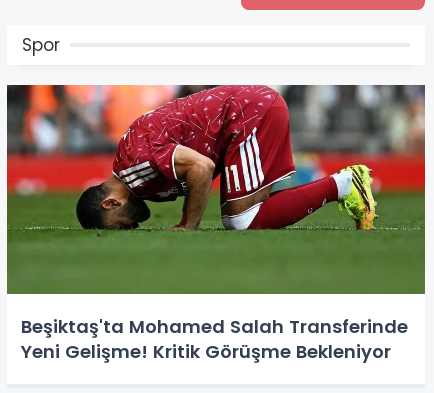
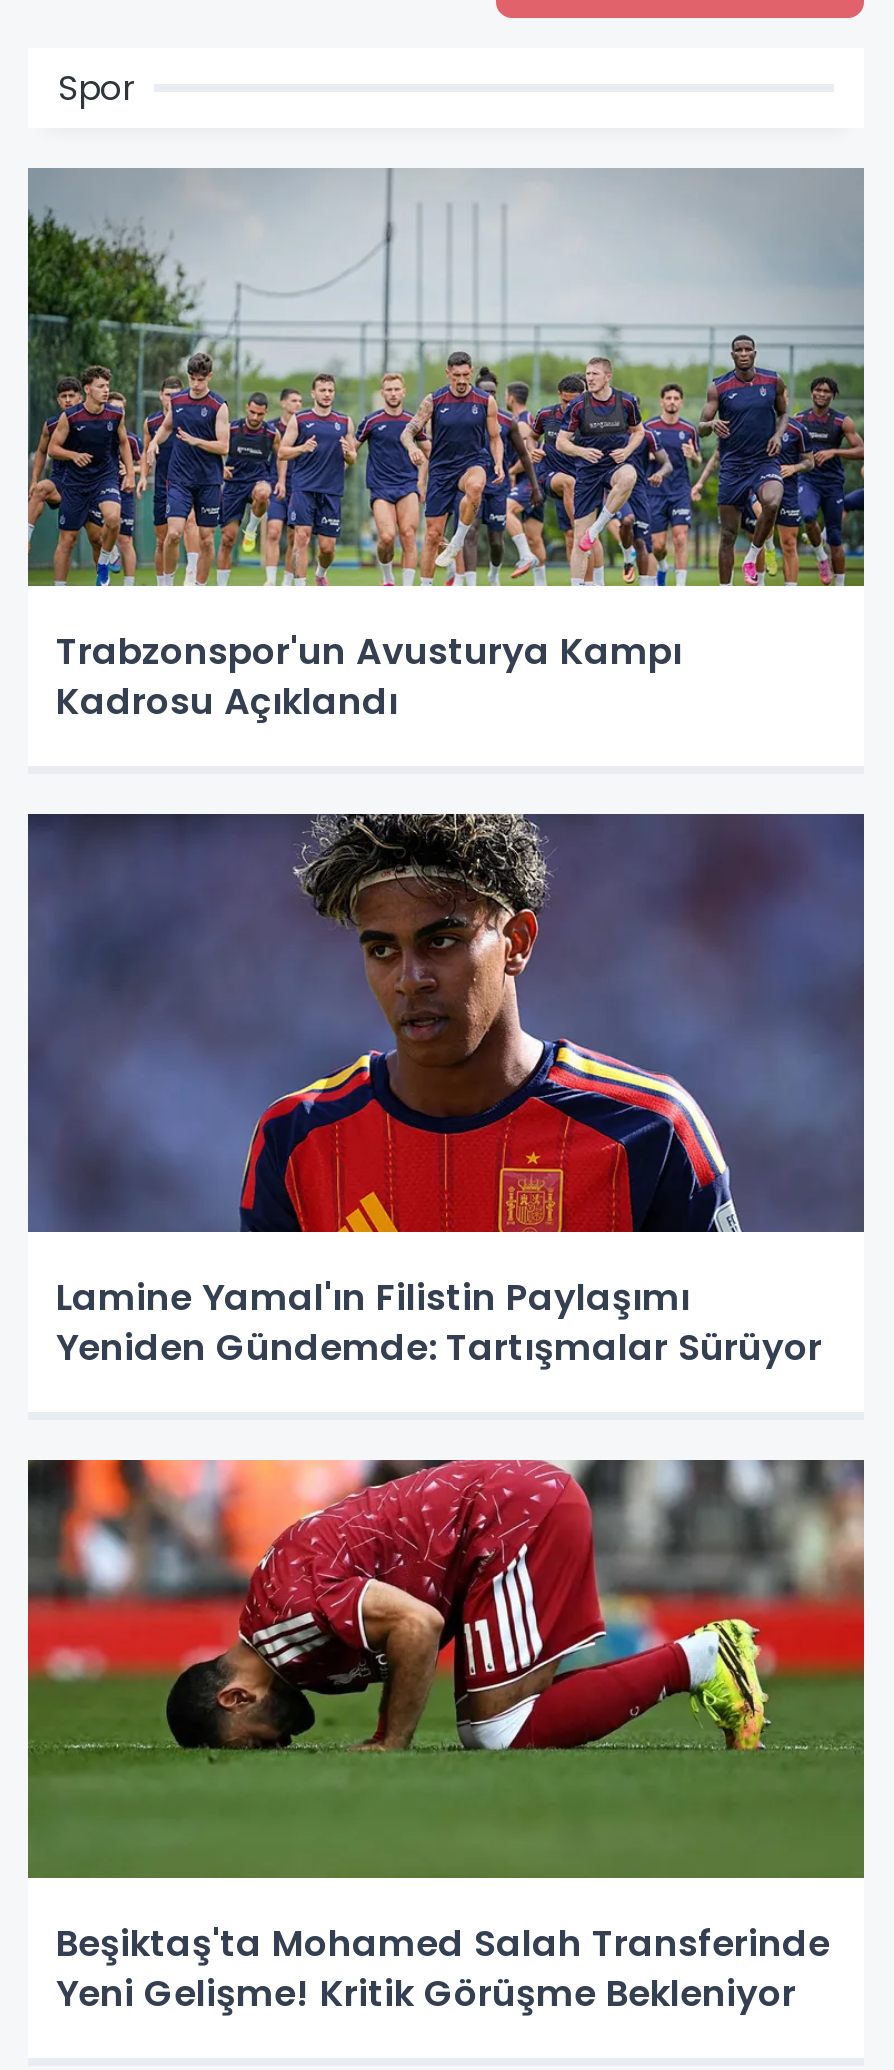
+ [image]
+ Trabzonspor'un Avusturya Kampı
+ Kadrosu Açıklandı

+ [image]
+ Lamine Yamal'ın Filistin Paylaşımı
+ Yeniden Gündemde: Tartışmalar Sürüyor
